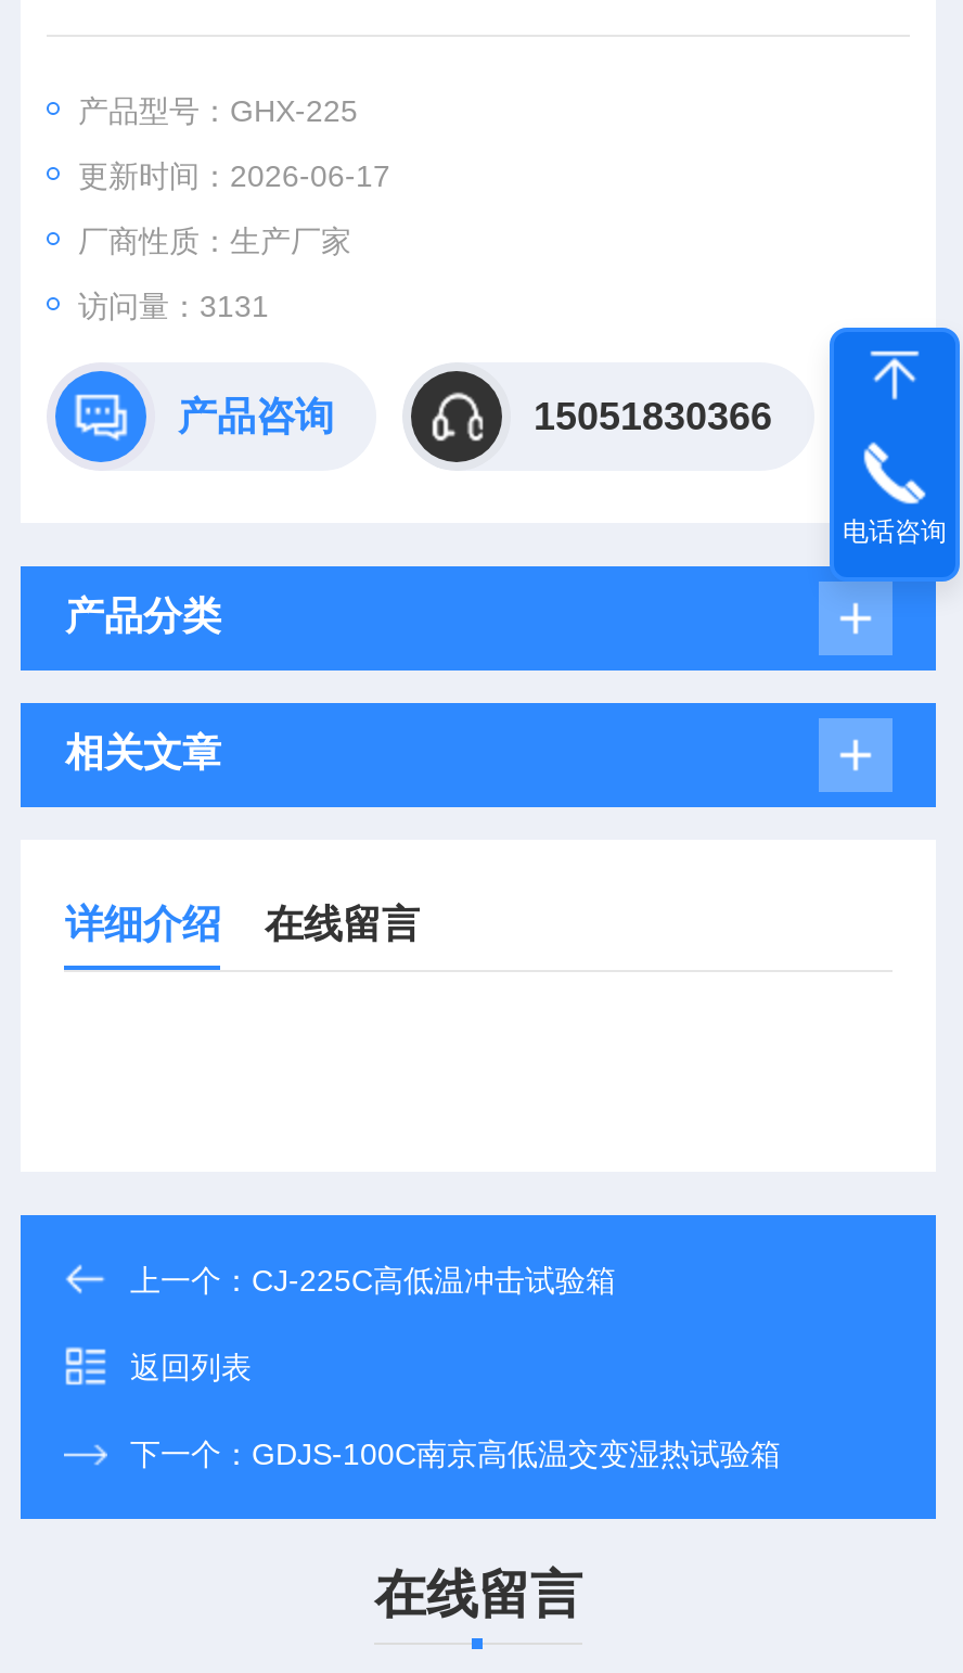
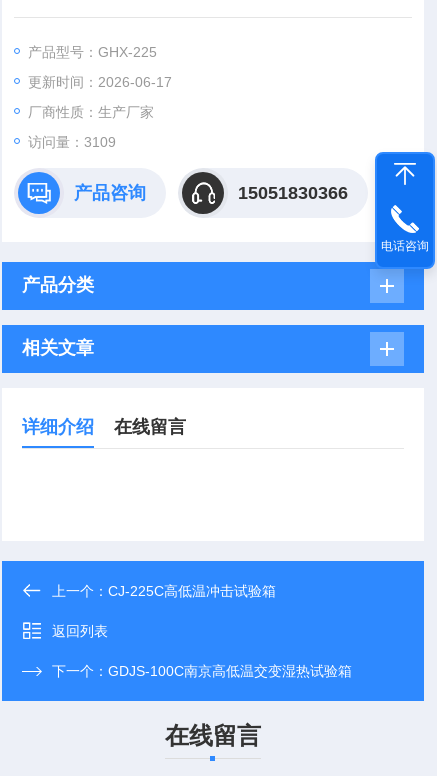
- 访问量：3131
+ 访问量：3109
